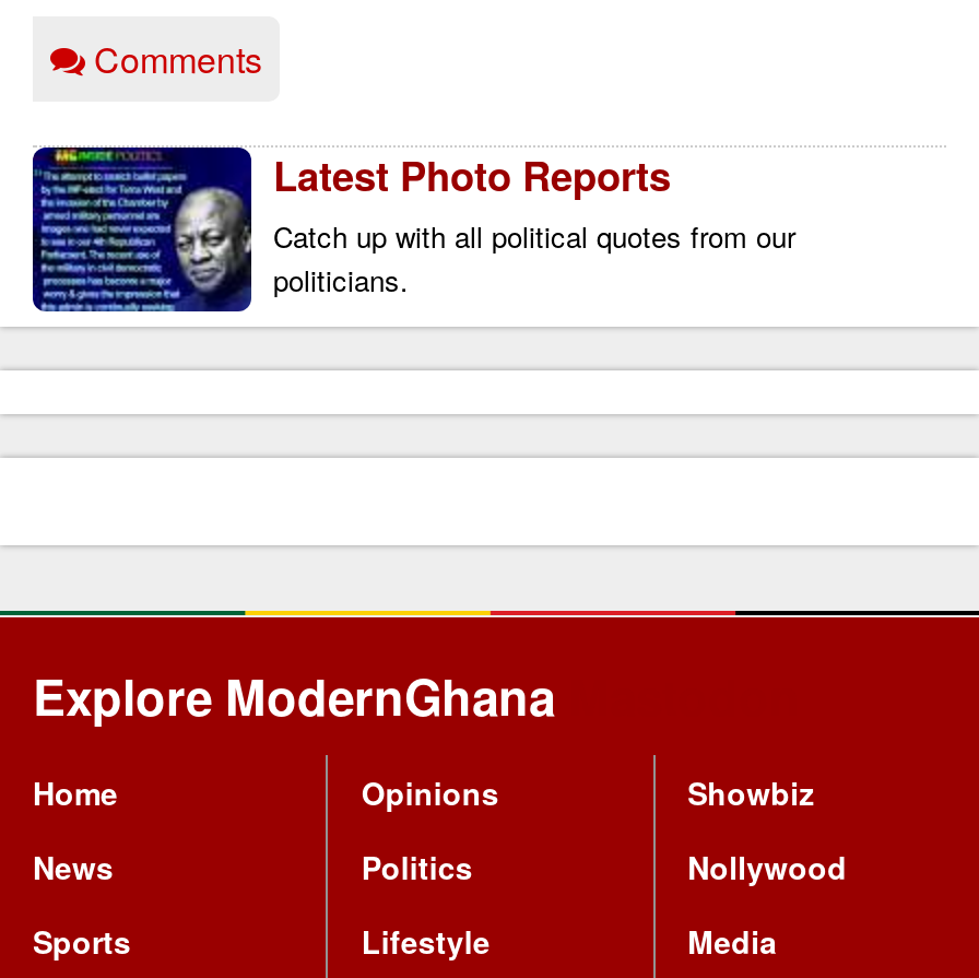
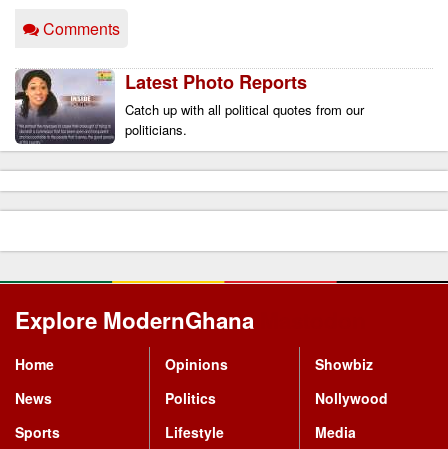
- [image]
+ [image]
